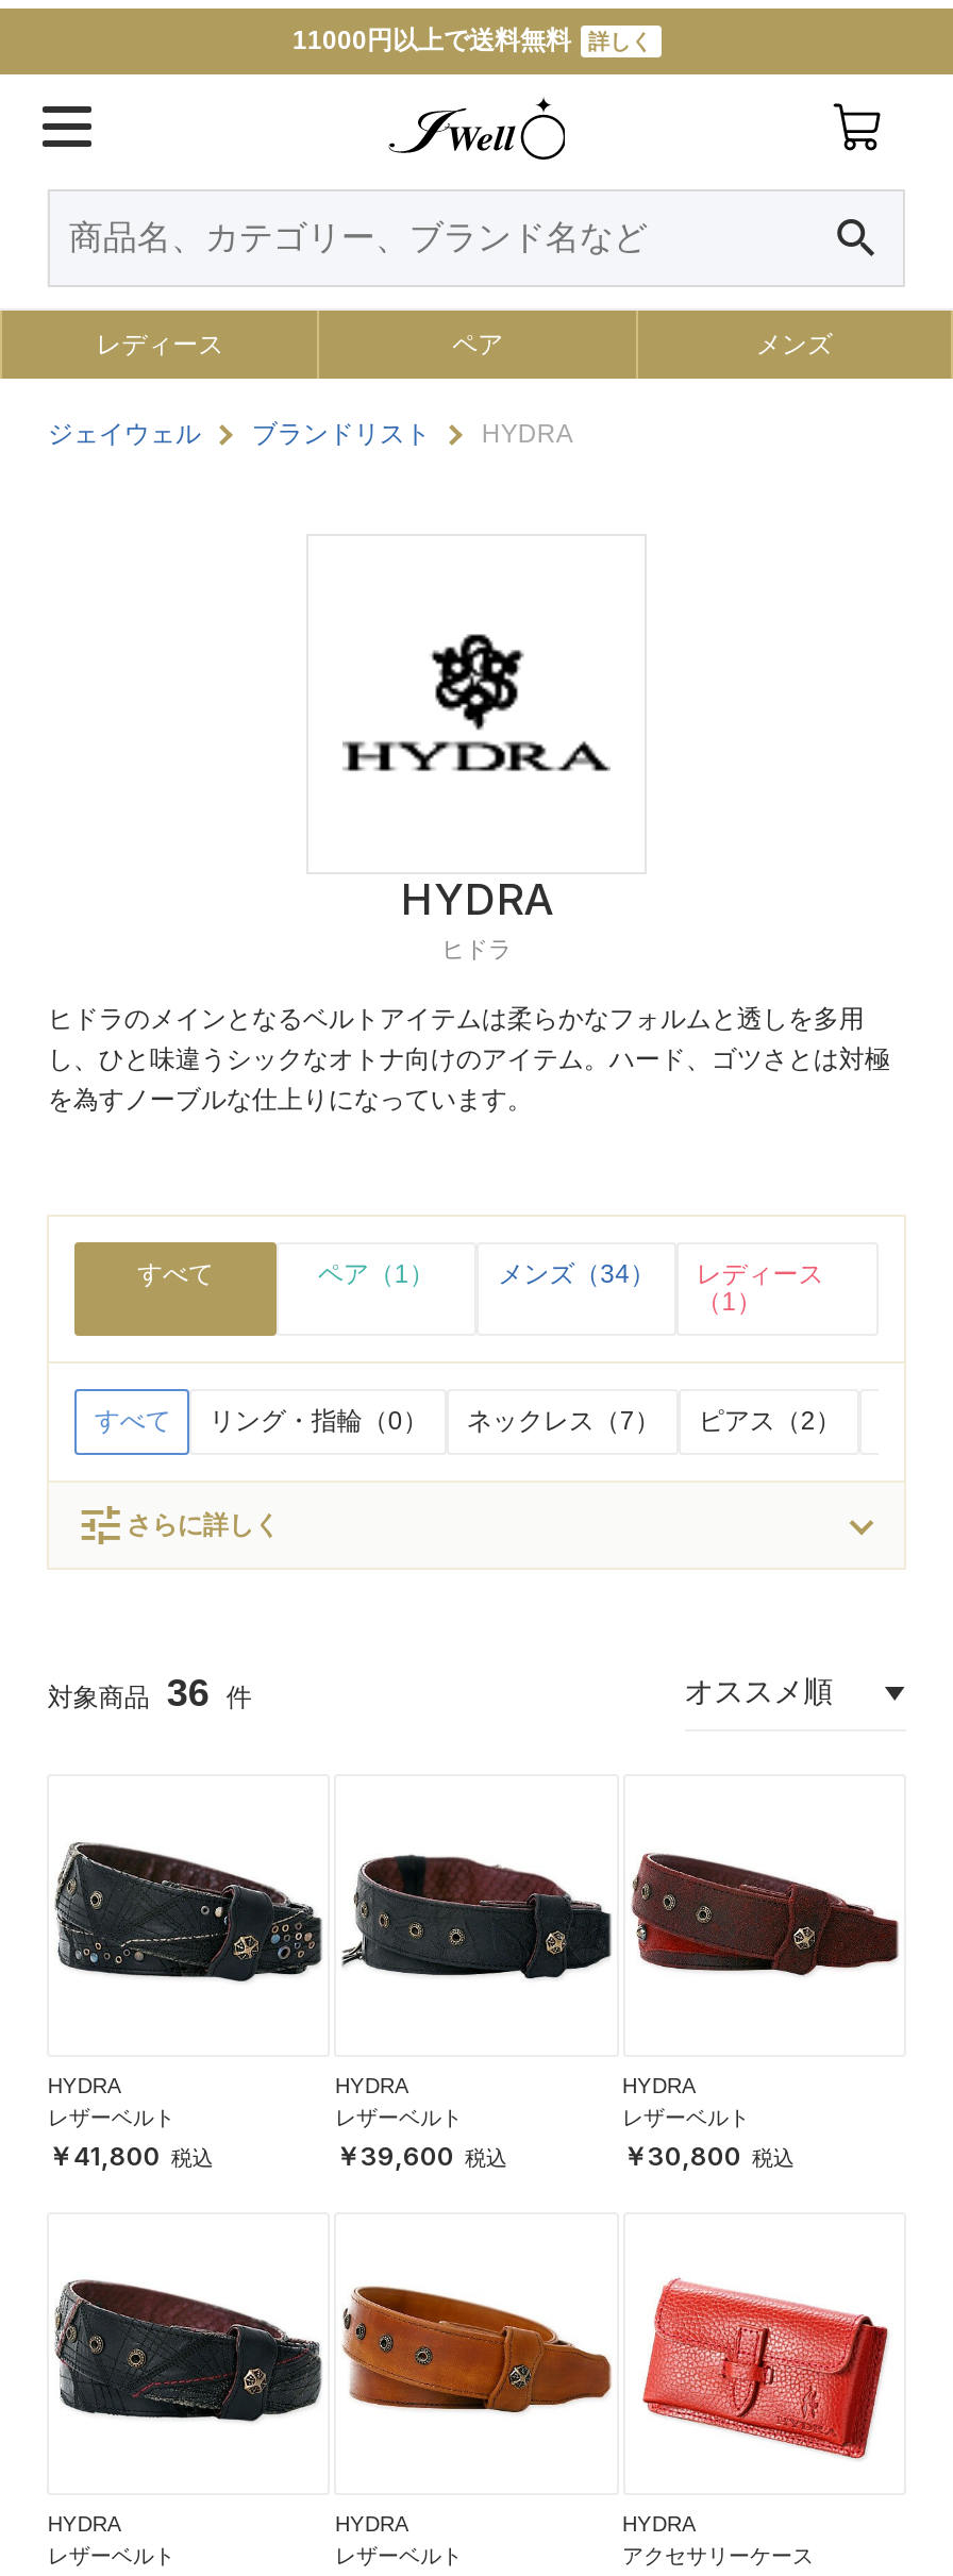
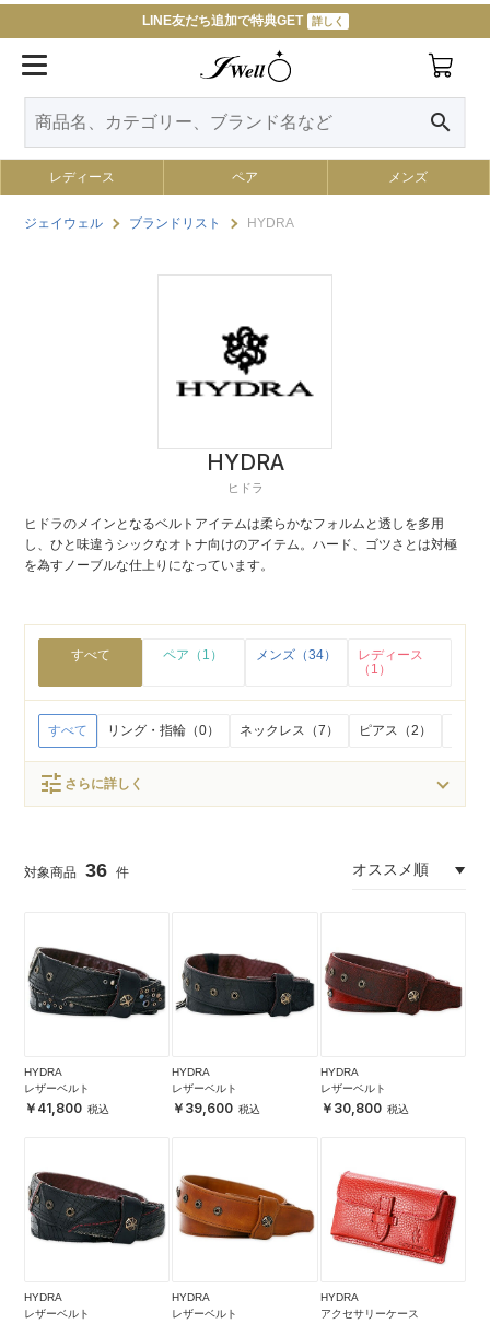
- 11000円以上で送料無料
+ LINE友だち追加で特典GET
